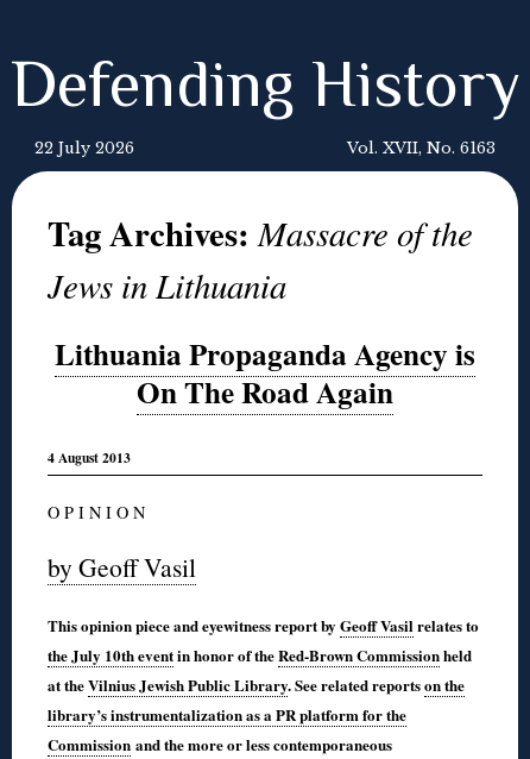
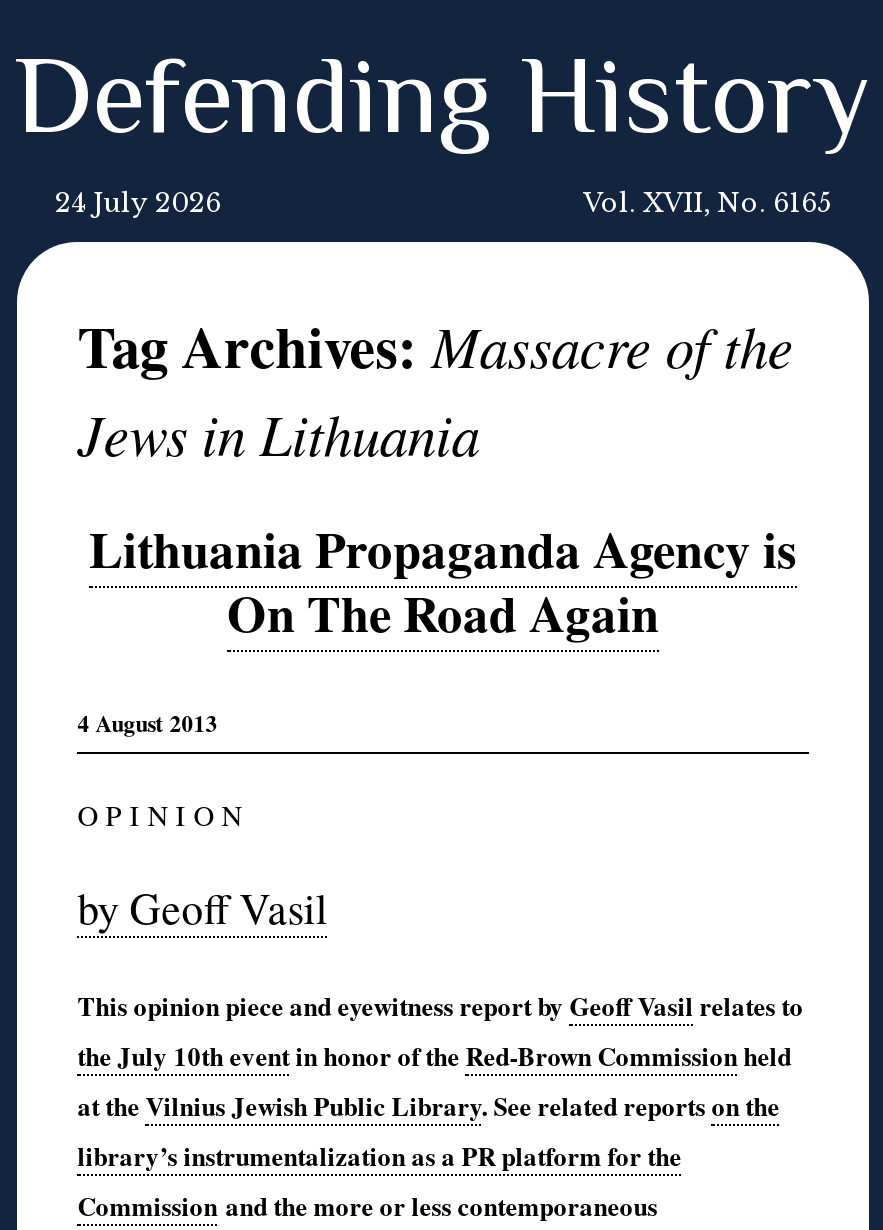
- 22 July 2026
+ 24 July 2026

- Vol. XVII, No. 6163
+ Vol. XVII, No. 6165
